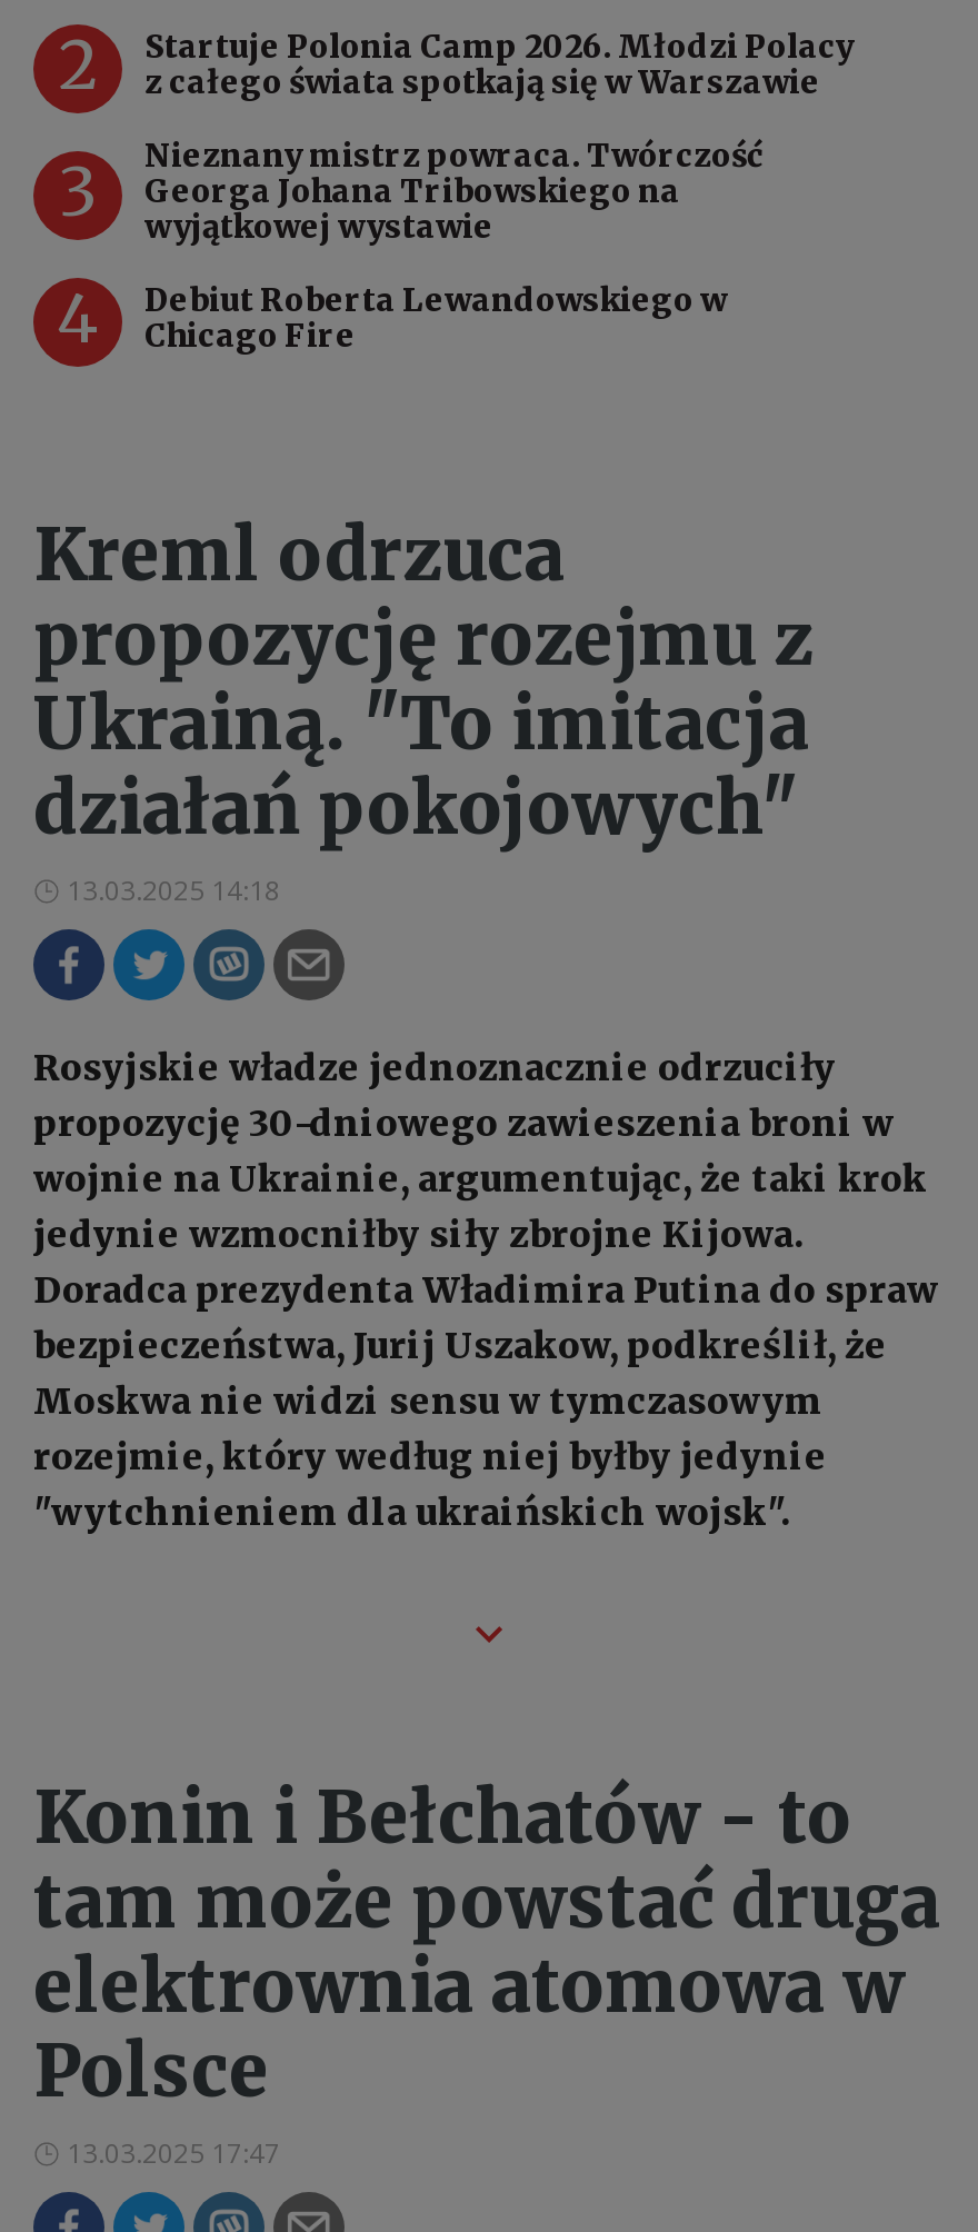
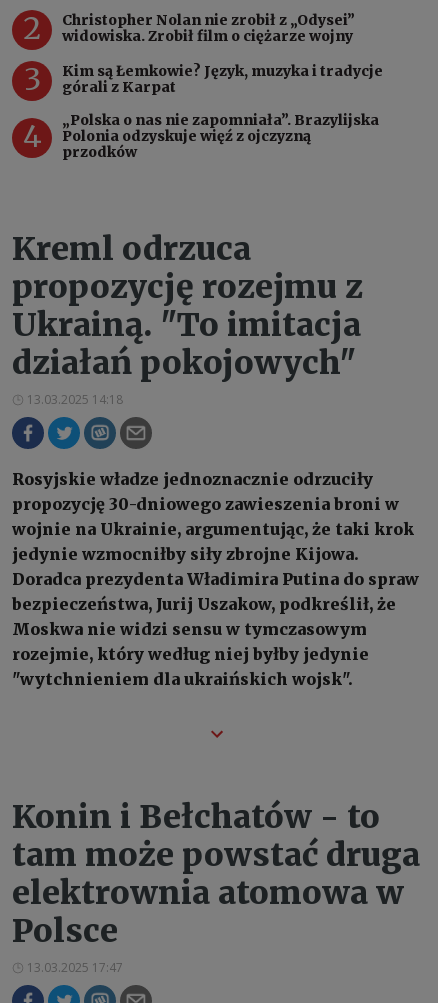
- Startuje Polonia Camp 2026. Młodzi Polacy
- z całego świata spotkają się w Warszawie
+ Christopher Nolan nie zrobił z „Odysei”
+ widowiska. Zrobił film o ciężarze wojny

- Nieznany mistrz powraca. Twórczość
- Georga Johana Tribowskiego na
- wyjątkowej wystawie
+ Kim są Łemkowie? Język, muzyka i tradycje
+ górali z Karpat

- Debiut Roberta Lewandowskiego w
- Chicago Fire
+ „Polska o nas nie zapomniała”. Brazylijska
+ Polonia odzyskuje więź z ojczyzną
+ przodków
